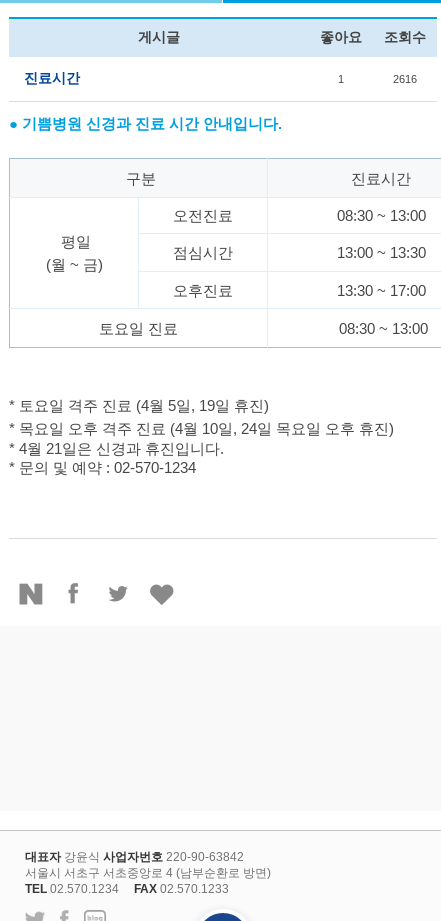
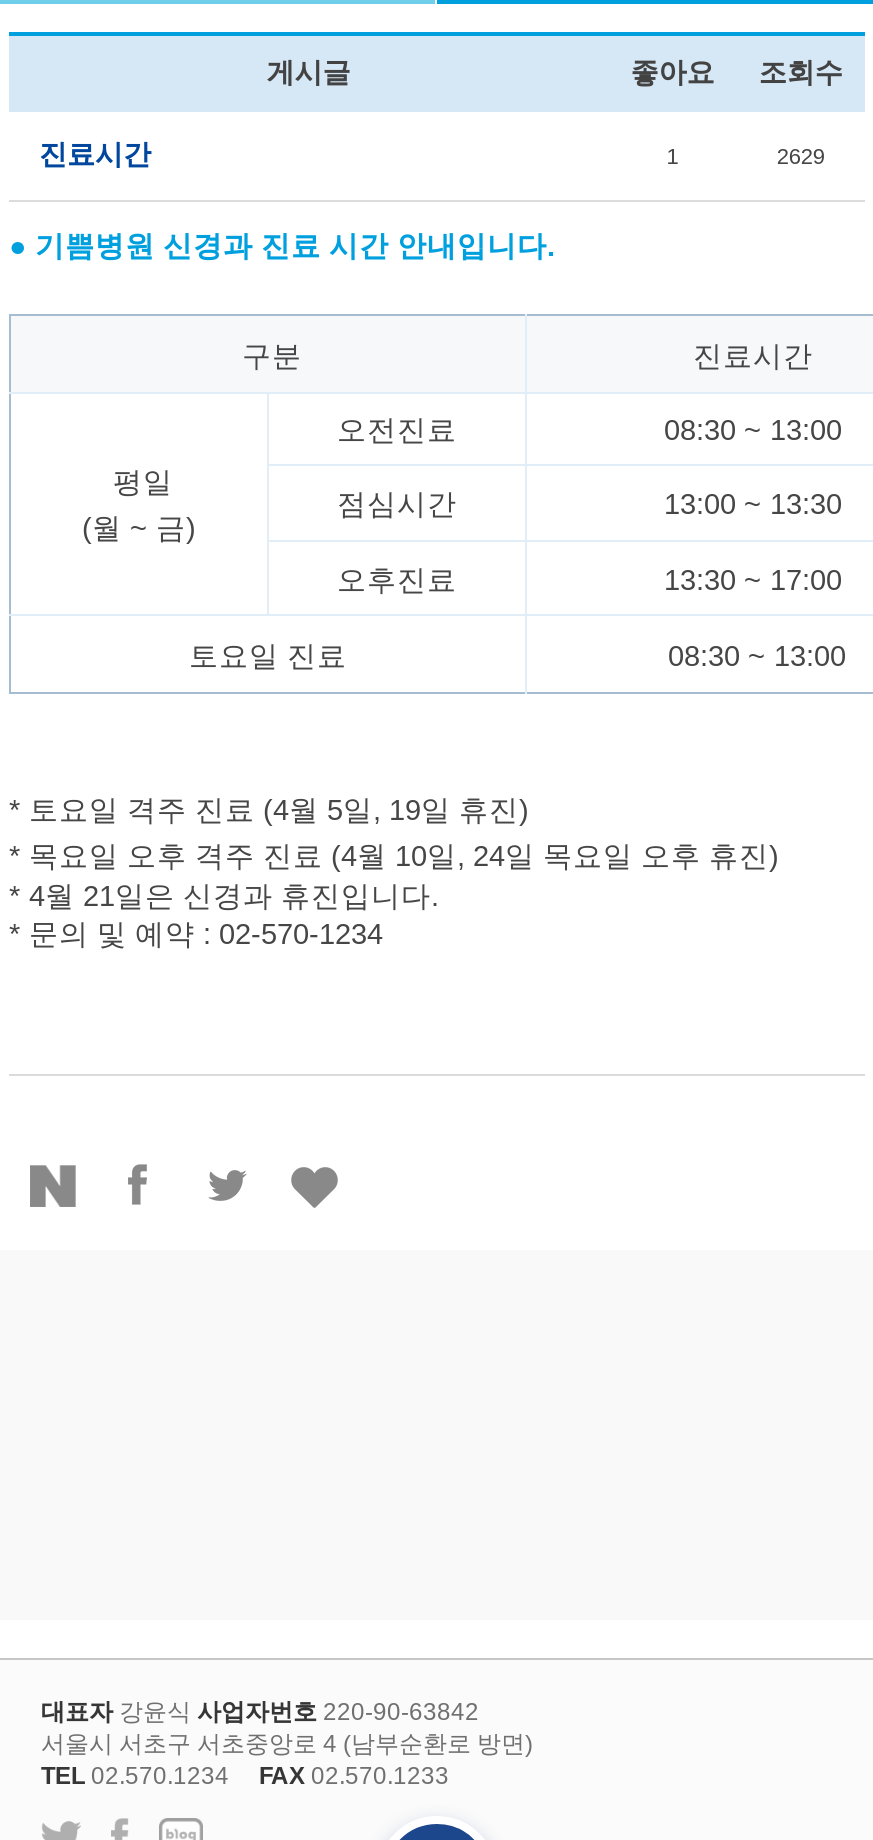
- 2616
+ 2629
